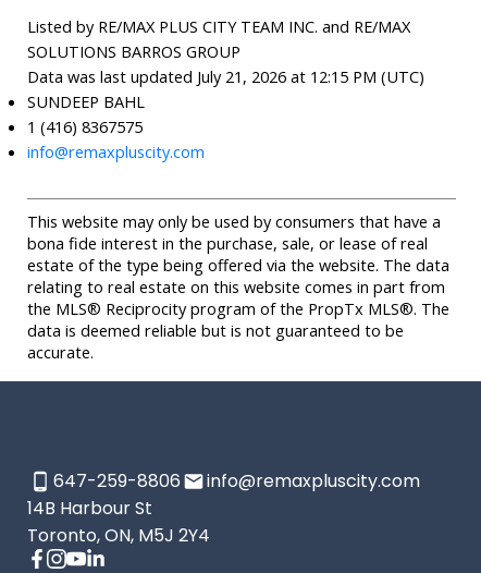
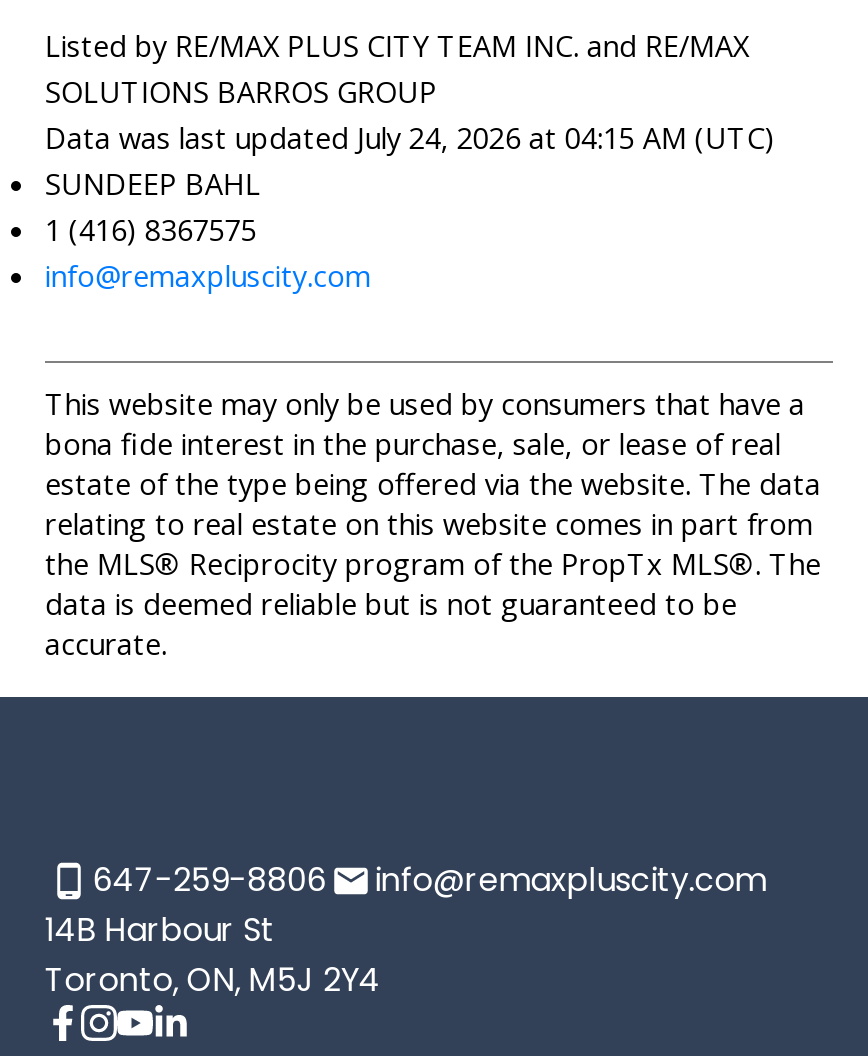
- Data was last updated July 21, 2026 at 12:15 PM (UTC)
+ Data was last updated July 24, 2026 at 04:15 AM (UTC)
